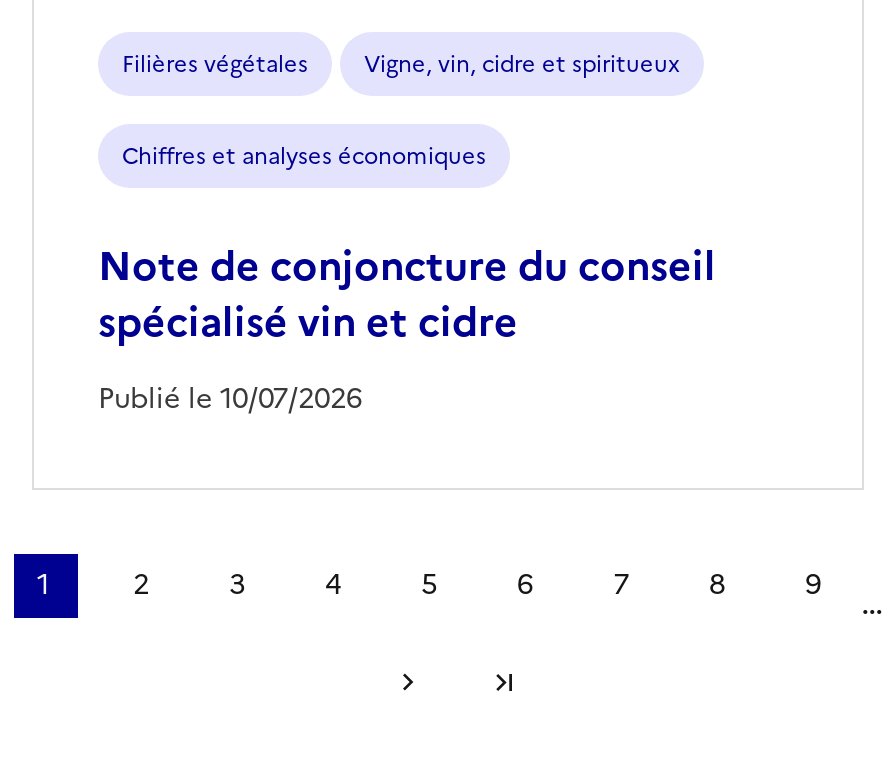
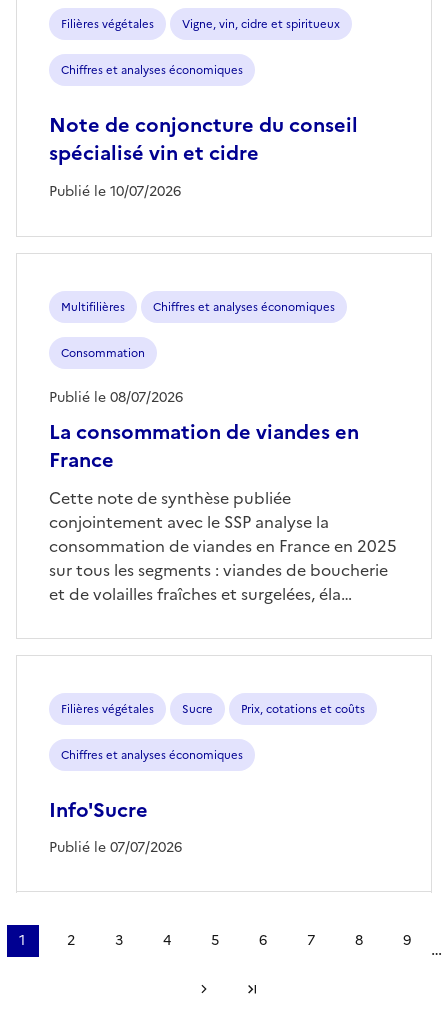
+ Multifilières
+ Chiffres et analyses économiques
+ Consommation
+ La consommation de viandes en
+ France

+ Publié le 08/07/2026

+ Cette note de synthèse publiée
+ conjointement avec le SSP analyse la
+ consommation de viandes en France en 2025
+ sur tous les segments : viandes de boucherie
+ et de volailles fraîches et surgelées, éla…

+ Filières végétales
+ Sucre
+ Prix, cotations et coûts
+ Chiffres et analyses économiques
+ Info'Sucre
+ Publié le 07/07/2026
